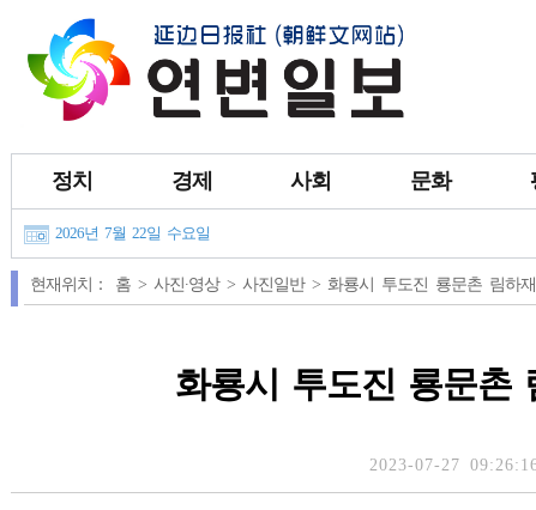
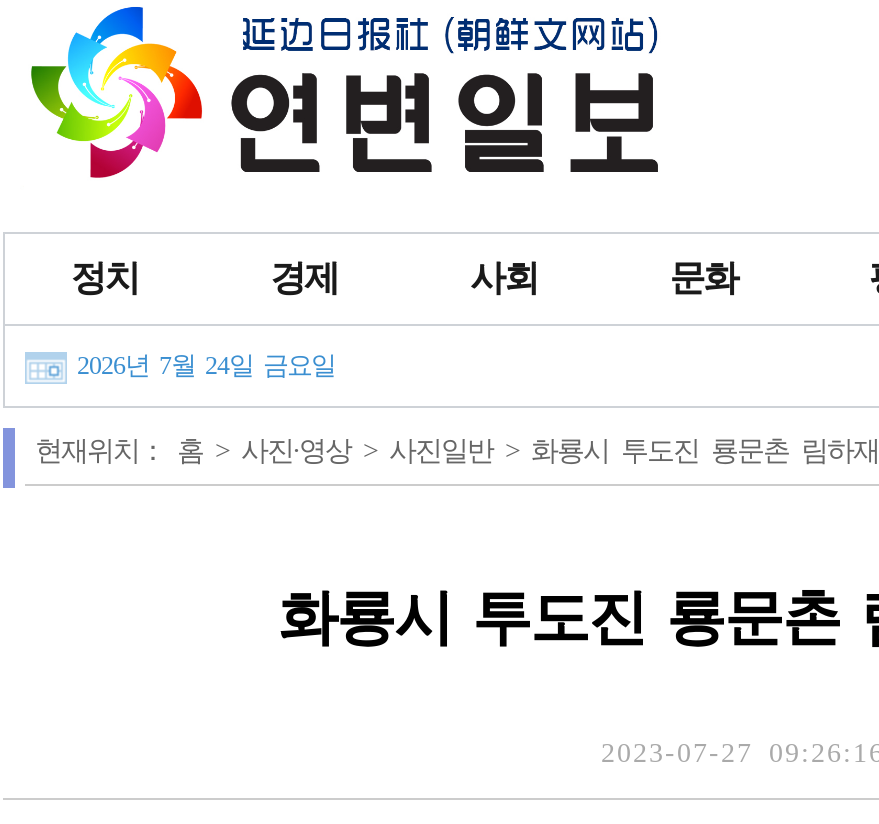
- 2026년 7월 22일 수요일
+ 2026년 7월 24일 금요일
